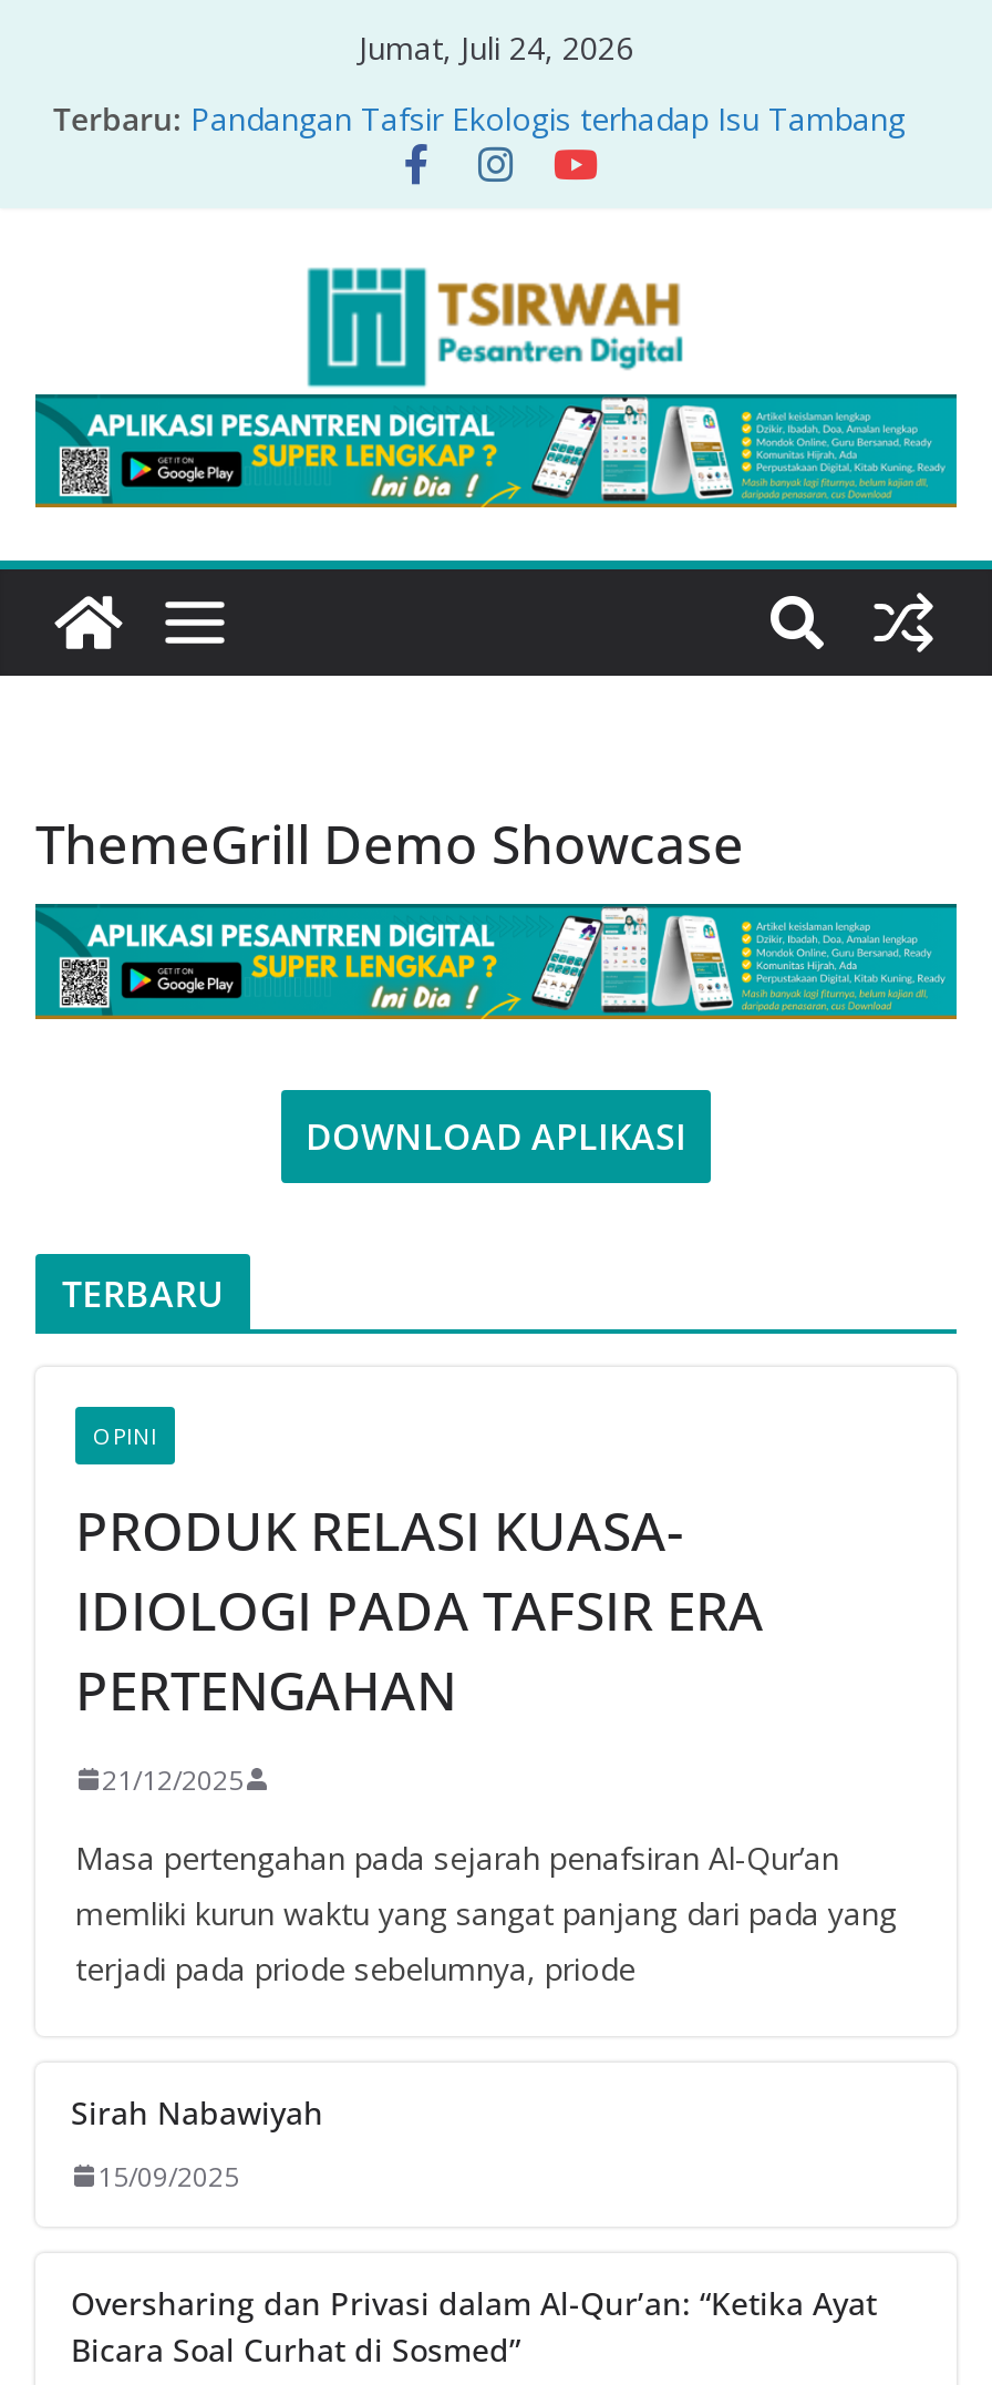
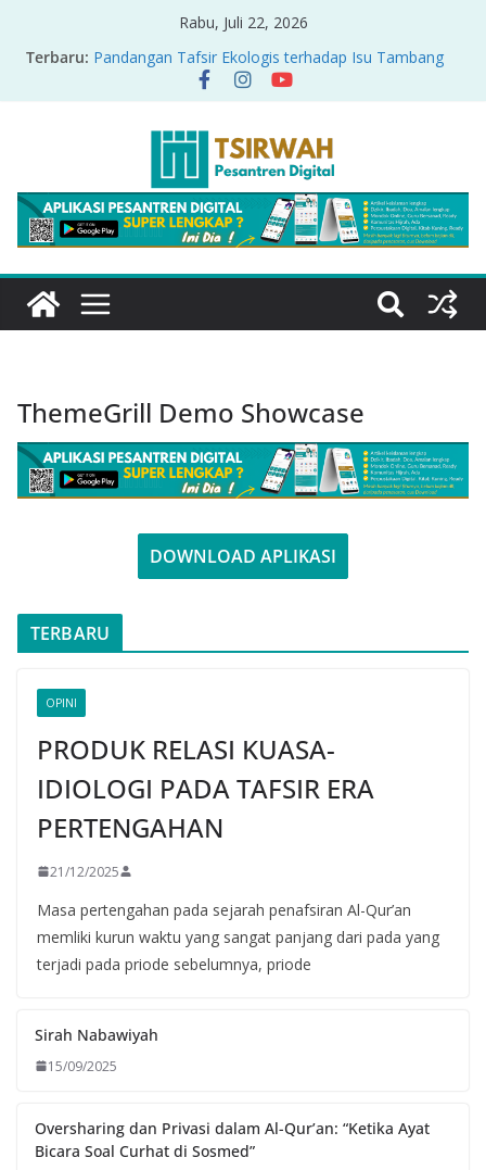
- Jumat, Juli 24, 2026
+ Rabu, Juli 22, 2026
